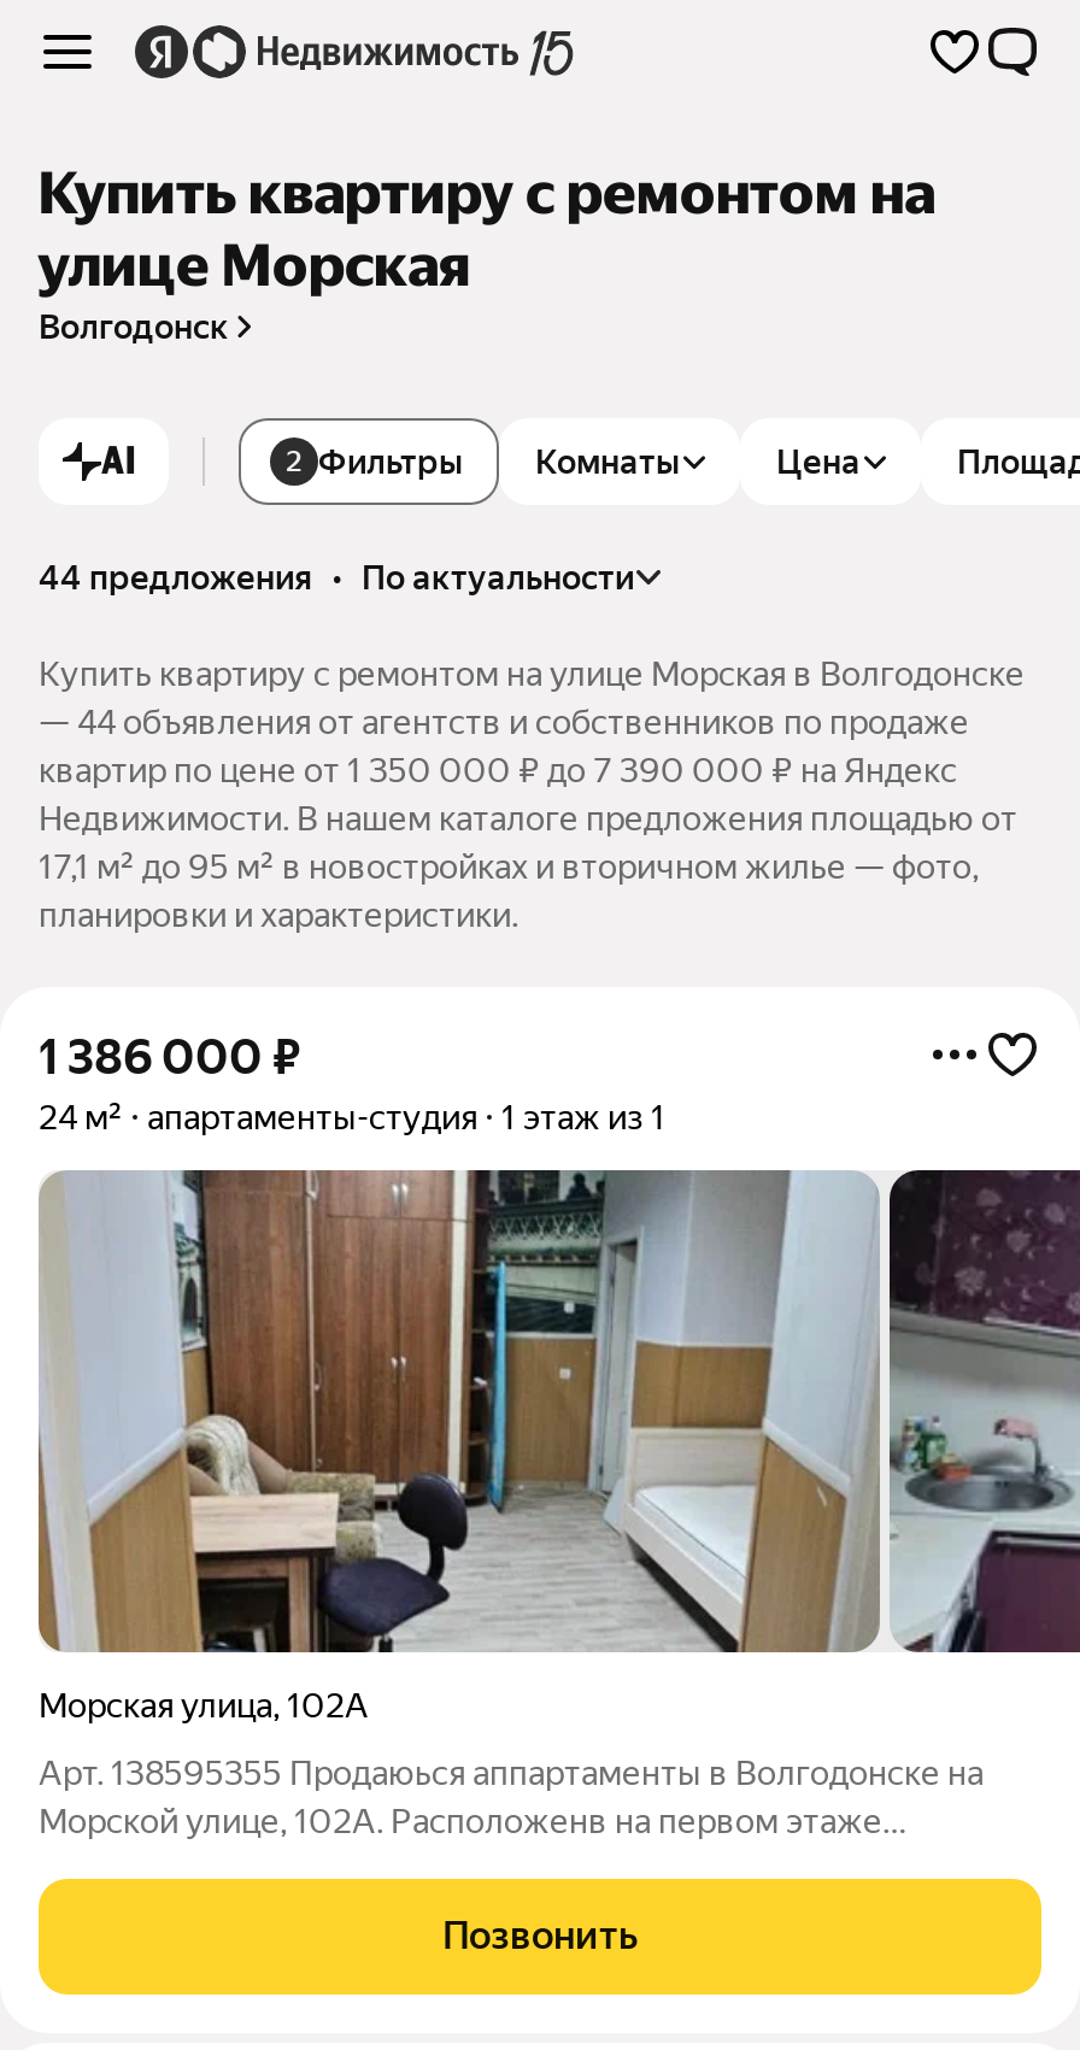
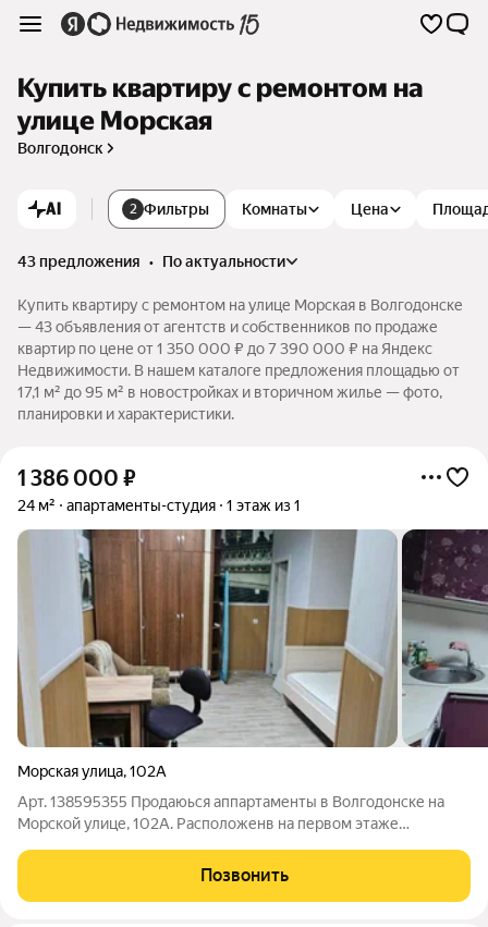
- 44 предложения • по актуальности
+ 43 предложения • по актуальности

- — 44 объявления от агентств и собственников по продаже
+ — 43 объявления от агентств и собственников по продаже
